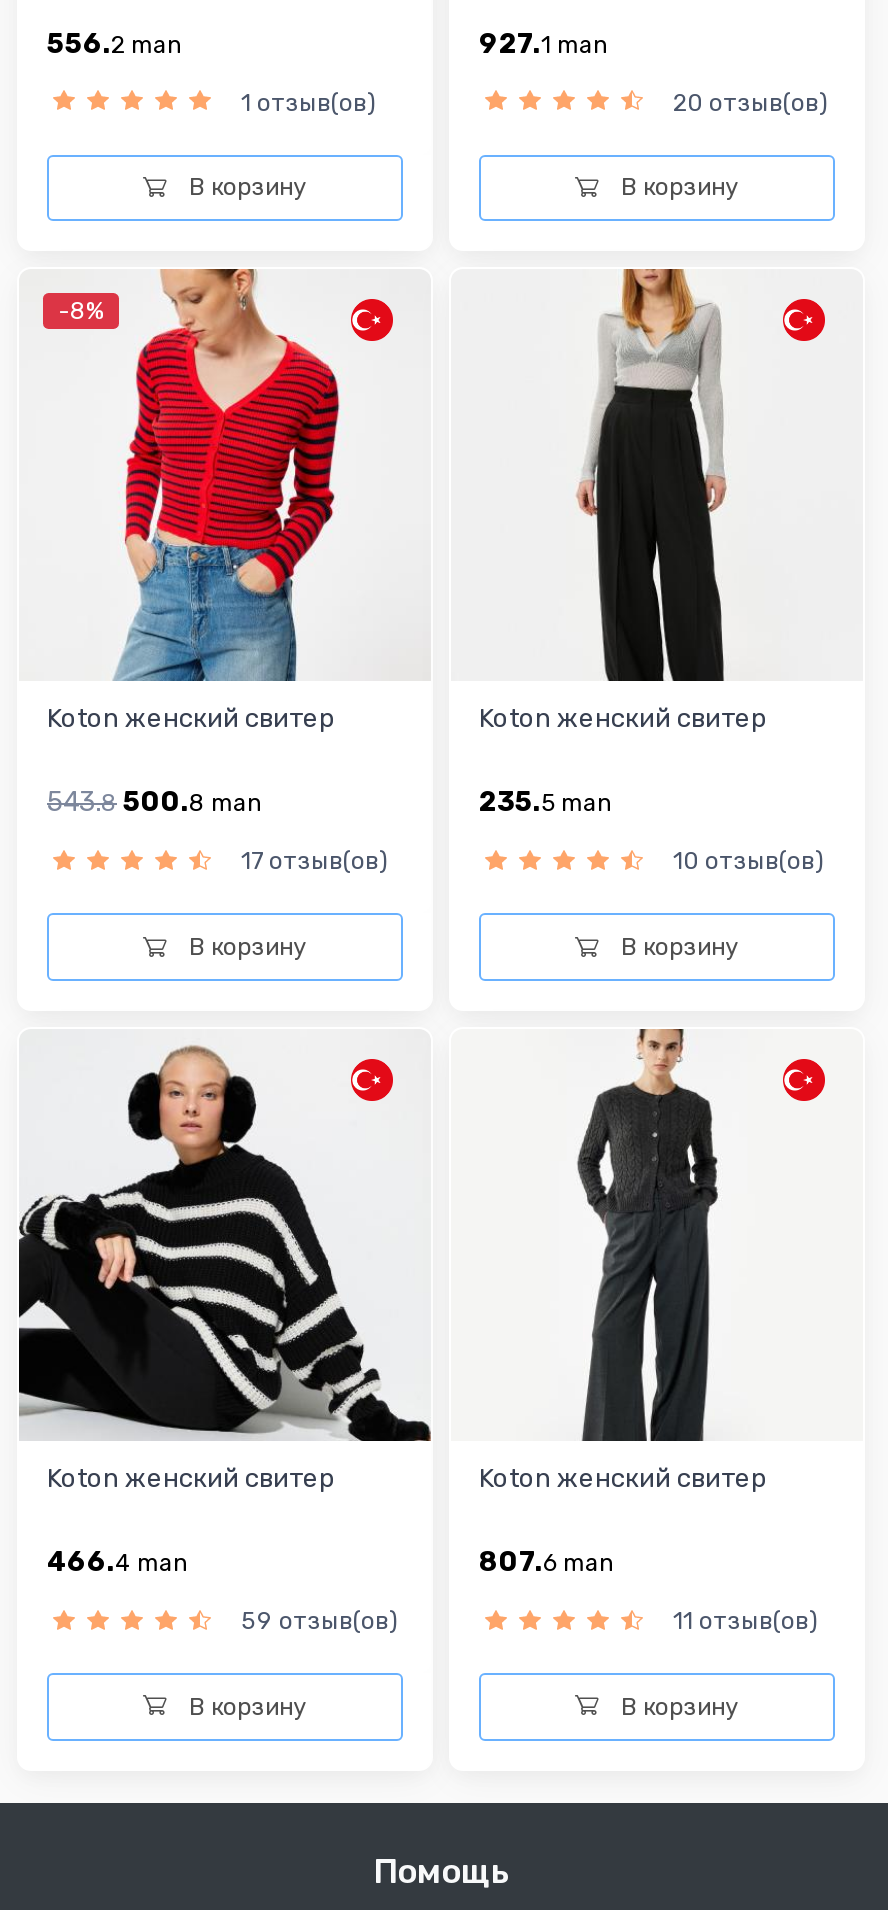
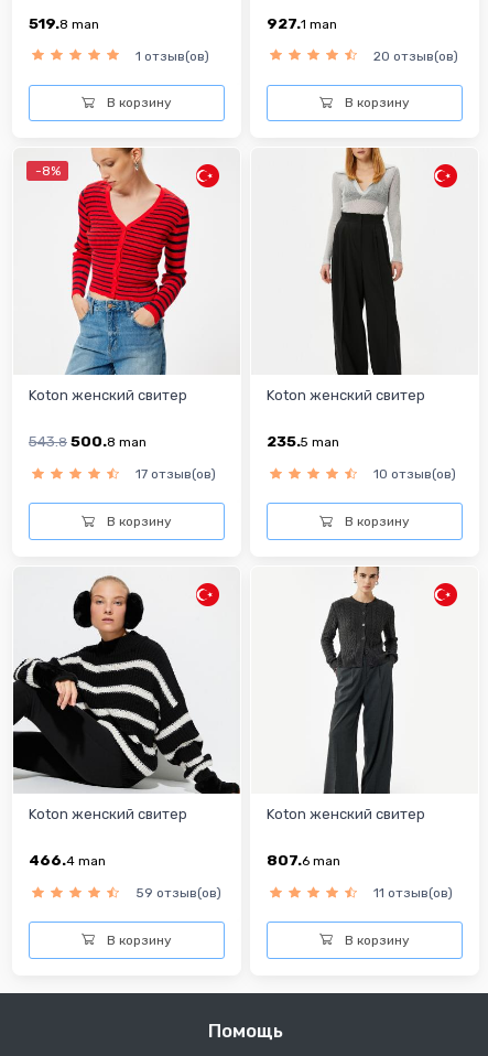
- 556.2 man
+ 519.8 man
